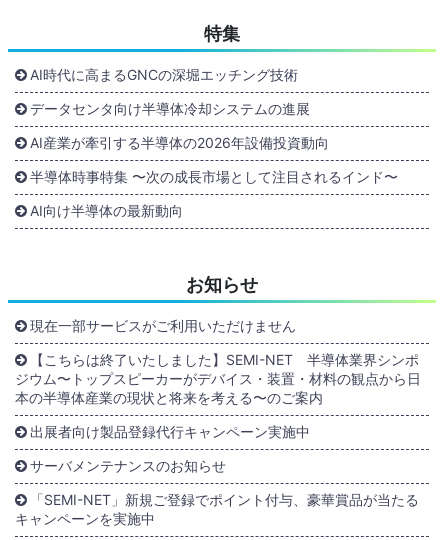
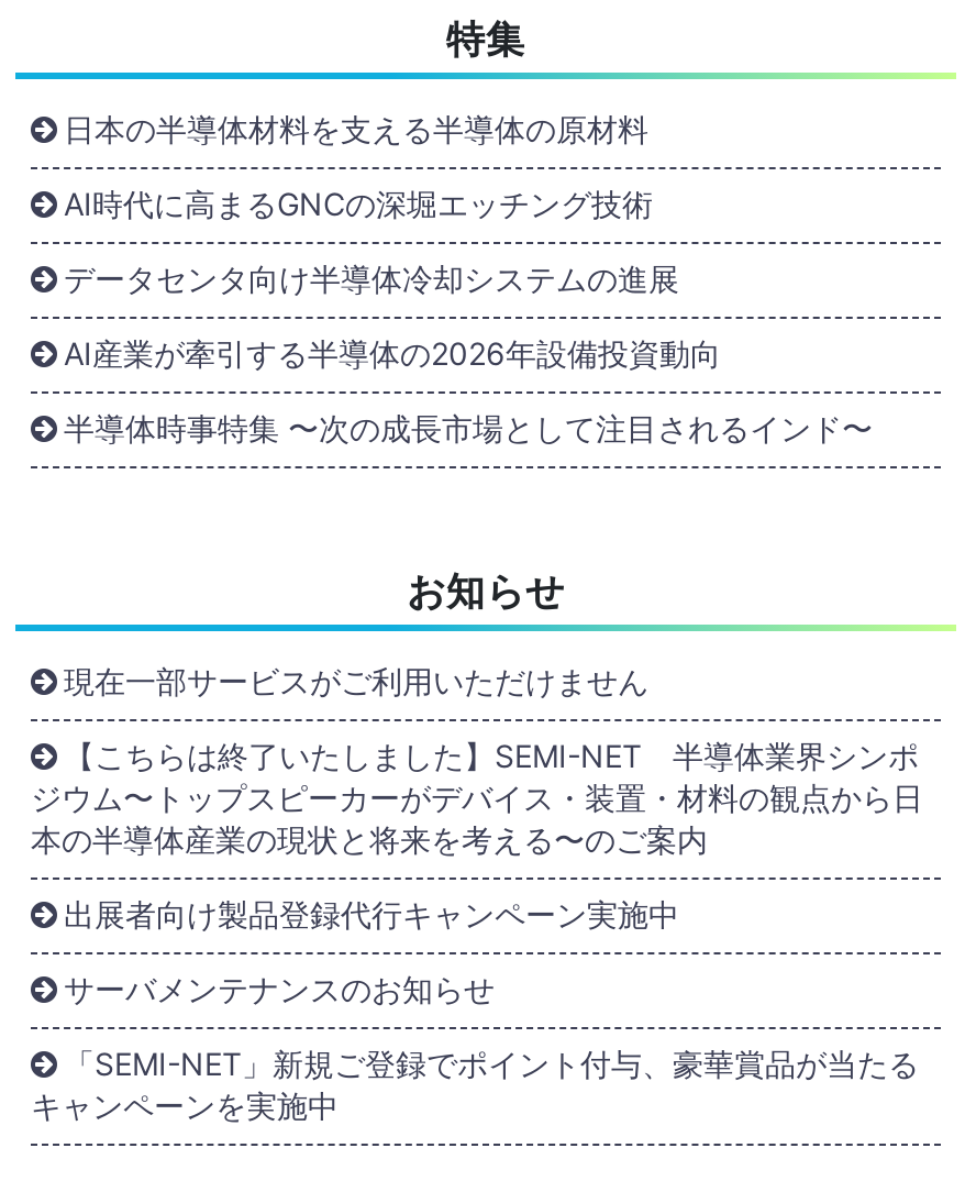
+ 日本の半導体材料を支える半導体の原材料

moved down: AI時代に高まるGNCの深堀エッチング技術 | データセンタ向け半導体冷却システムの進展 | AI産業が牽引する半導体の2026年設備投資動向 | 半導体時事特集 〜次の成長市場として注目されるインド〜

- AI向け半導体の最新動向
